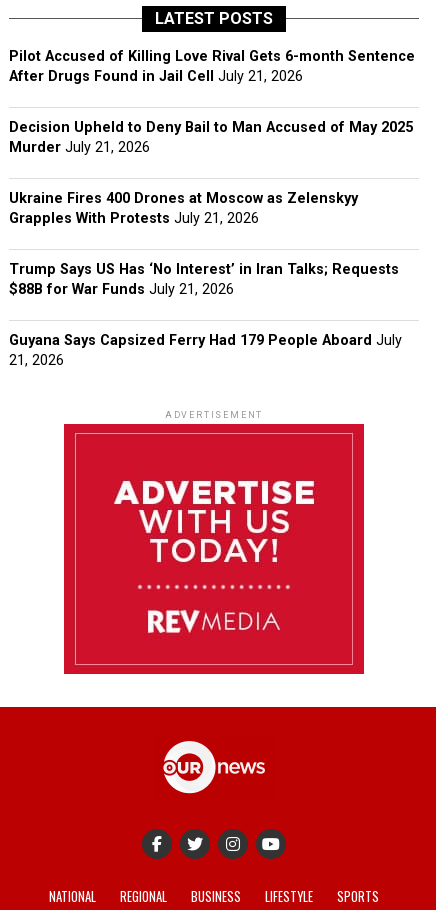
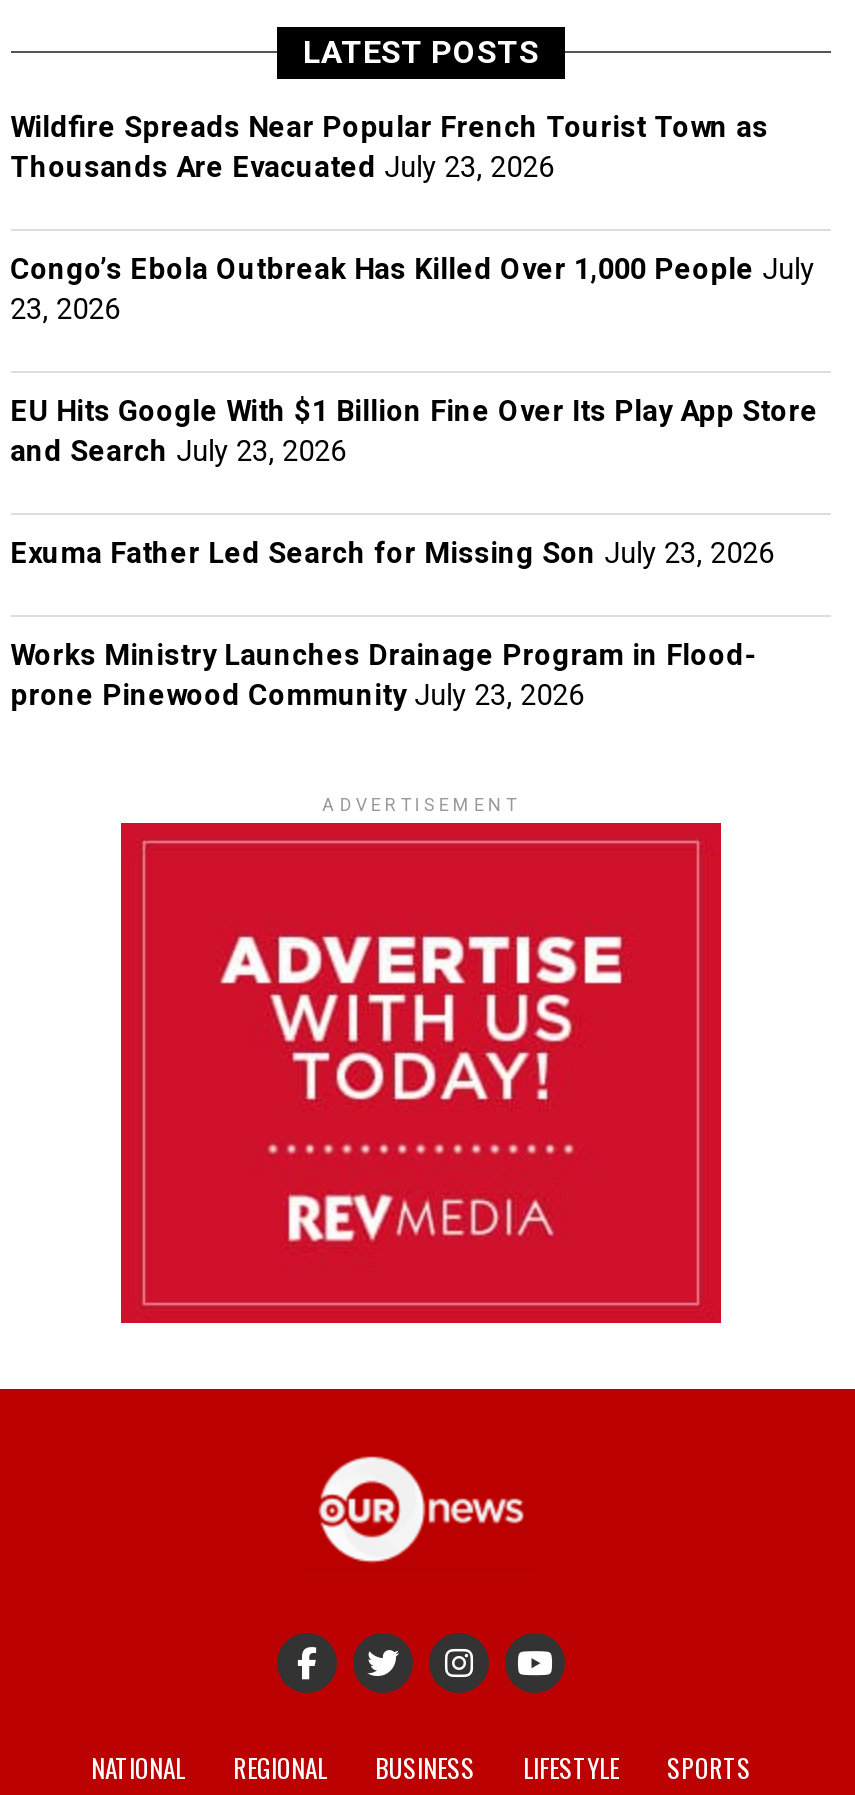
- Pilot Accused of Killing Love Rival Gets 6-month Sentence
- After Drugs Found in Jail Cell July 21, 2026
+ Wildfire Spreads Near Popular French Tourist Town as
+ Thousands Are Evacuated July 23, 2026

- Decision Upheld to Deny Bail to Man Accused of May 2025
- Murder July 21, 2026
+ Congo’s Ebola Outbreak Has Killed Over 1,000 People July
+ 23, 2026

- Ukraine Fires 400 Drones at Moscow as Zelenskyy
- Grapples With Protests July 21, 2026
+ EU Hits Google With $1 Billion Fine Over Its Play App Store
+ and Search July 23, 2026

- Trump Says US Has ‘No Interest’ in Iran Talks; Requests
- $88B for War Funds July 21, 2026
+ Exuma Father Led Search for Missing Son July 23, 2026

- Guyana Says Capsized Ferry Had 179 People Aboard July
- 21, 2026
+ Works Ministry Launches Drainage Program in Flood-
+ prone Pinewood Community July 23, 2026
